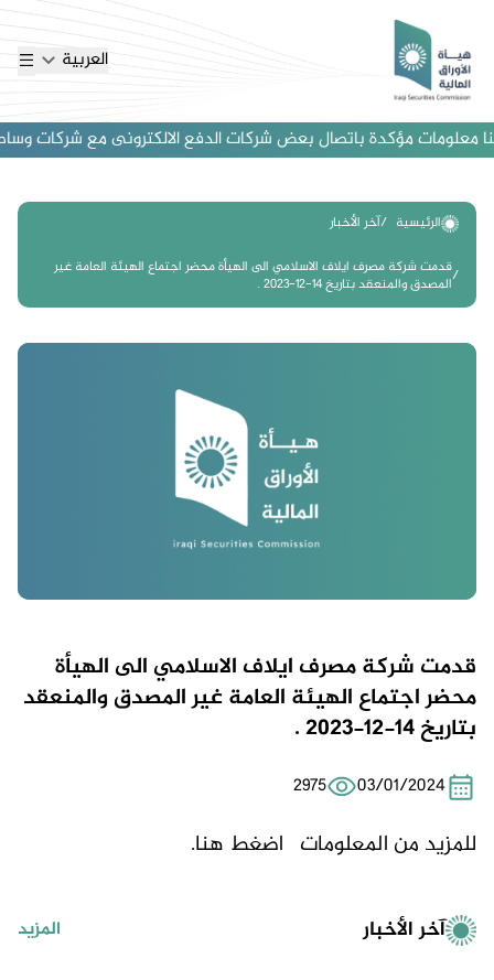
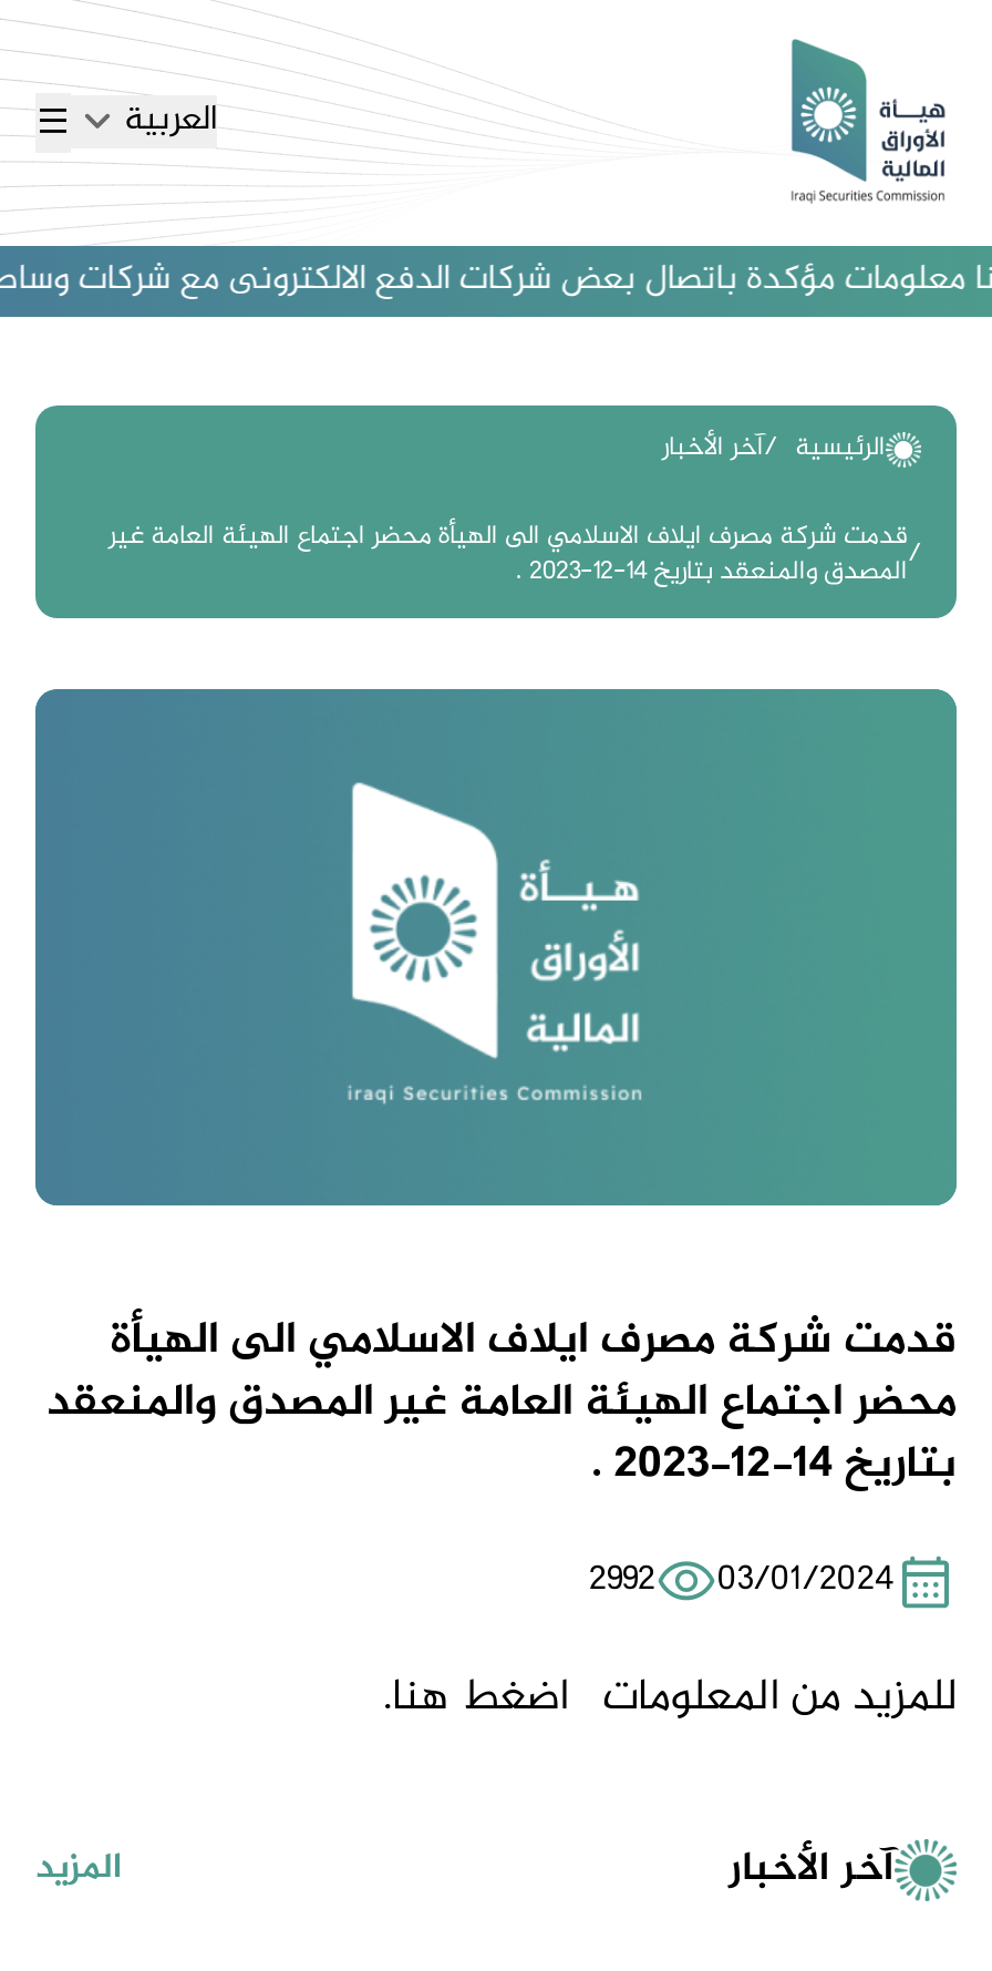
- 2975 03/01/2024
+ 2992 03/01/2024
